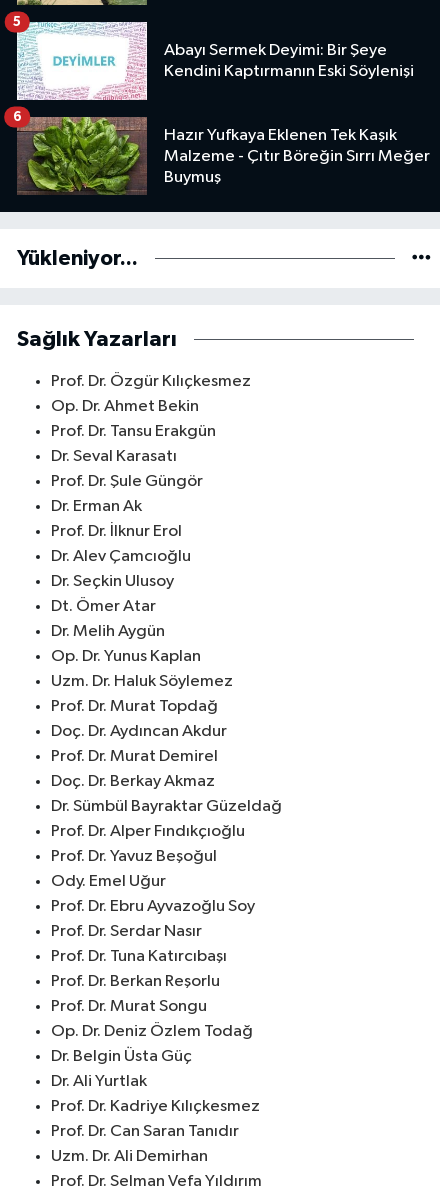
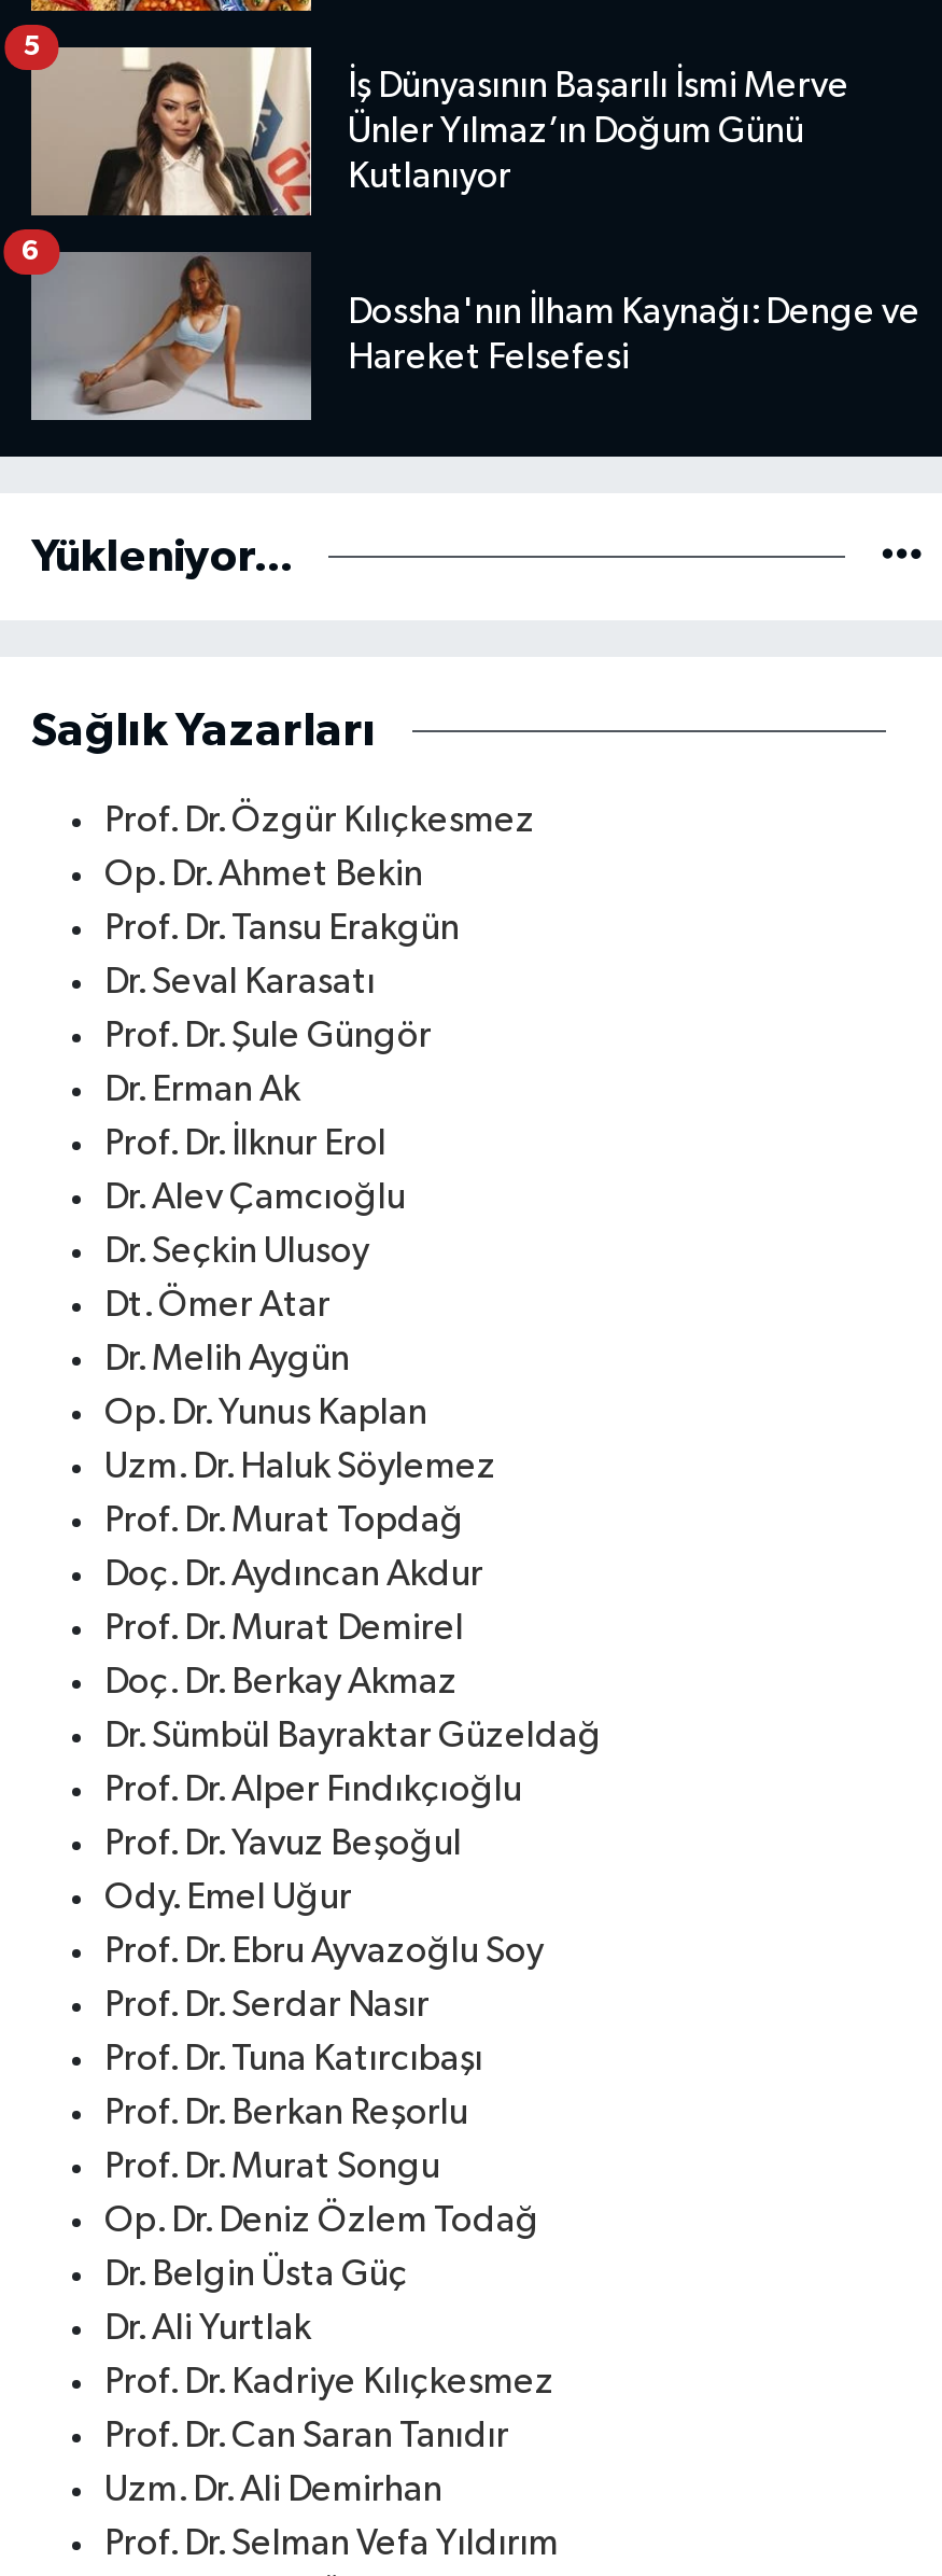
- [image]
- Abayı Sermek Deyimi: Bir Şeye
- Kendini Kaptırmanın Eski Söylenişi
+ [image]
+ İş Dünyasının Başarılı İsmi Merve
+ Ünler Yılmaz’ın Doğum Günü
+ Kutlanıyor

- [image]
- Hazır Yufkaya Eklenen Tek Kaşık
- Malzeme - Çıtır Böreğin Sırrı Meğer
- Buymuş
+ [image]
+ Dossha'nın İlham Kaynağı: Denge ve
+ Hareket Felsefesi
